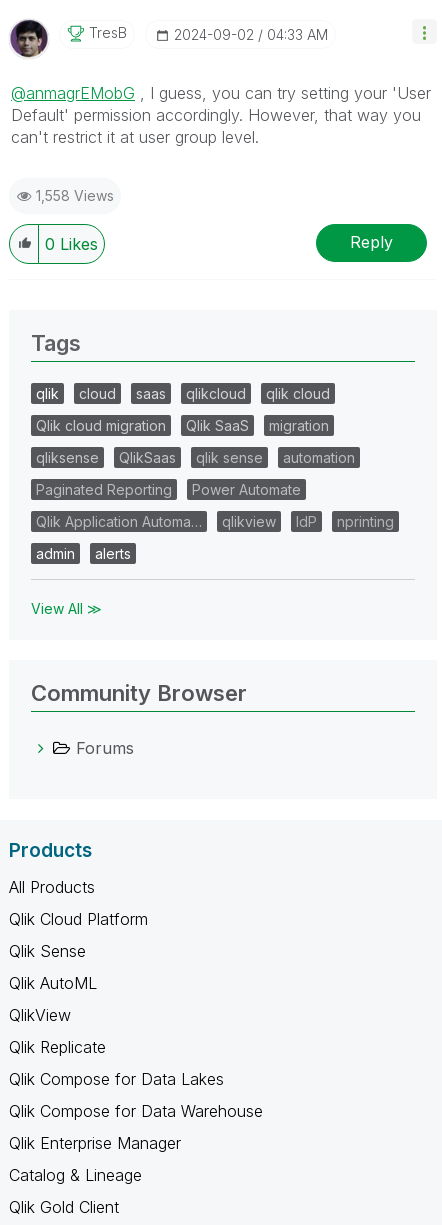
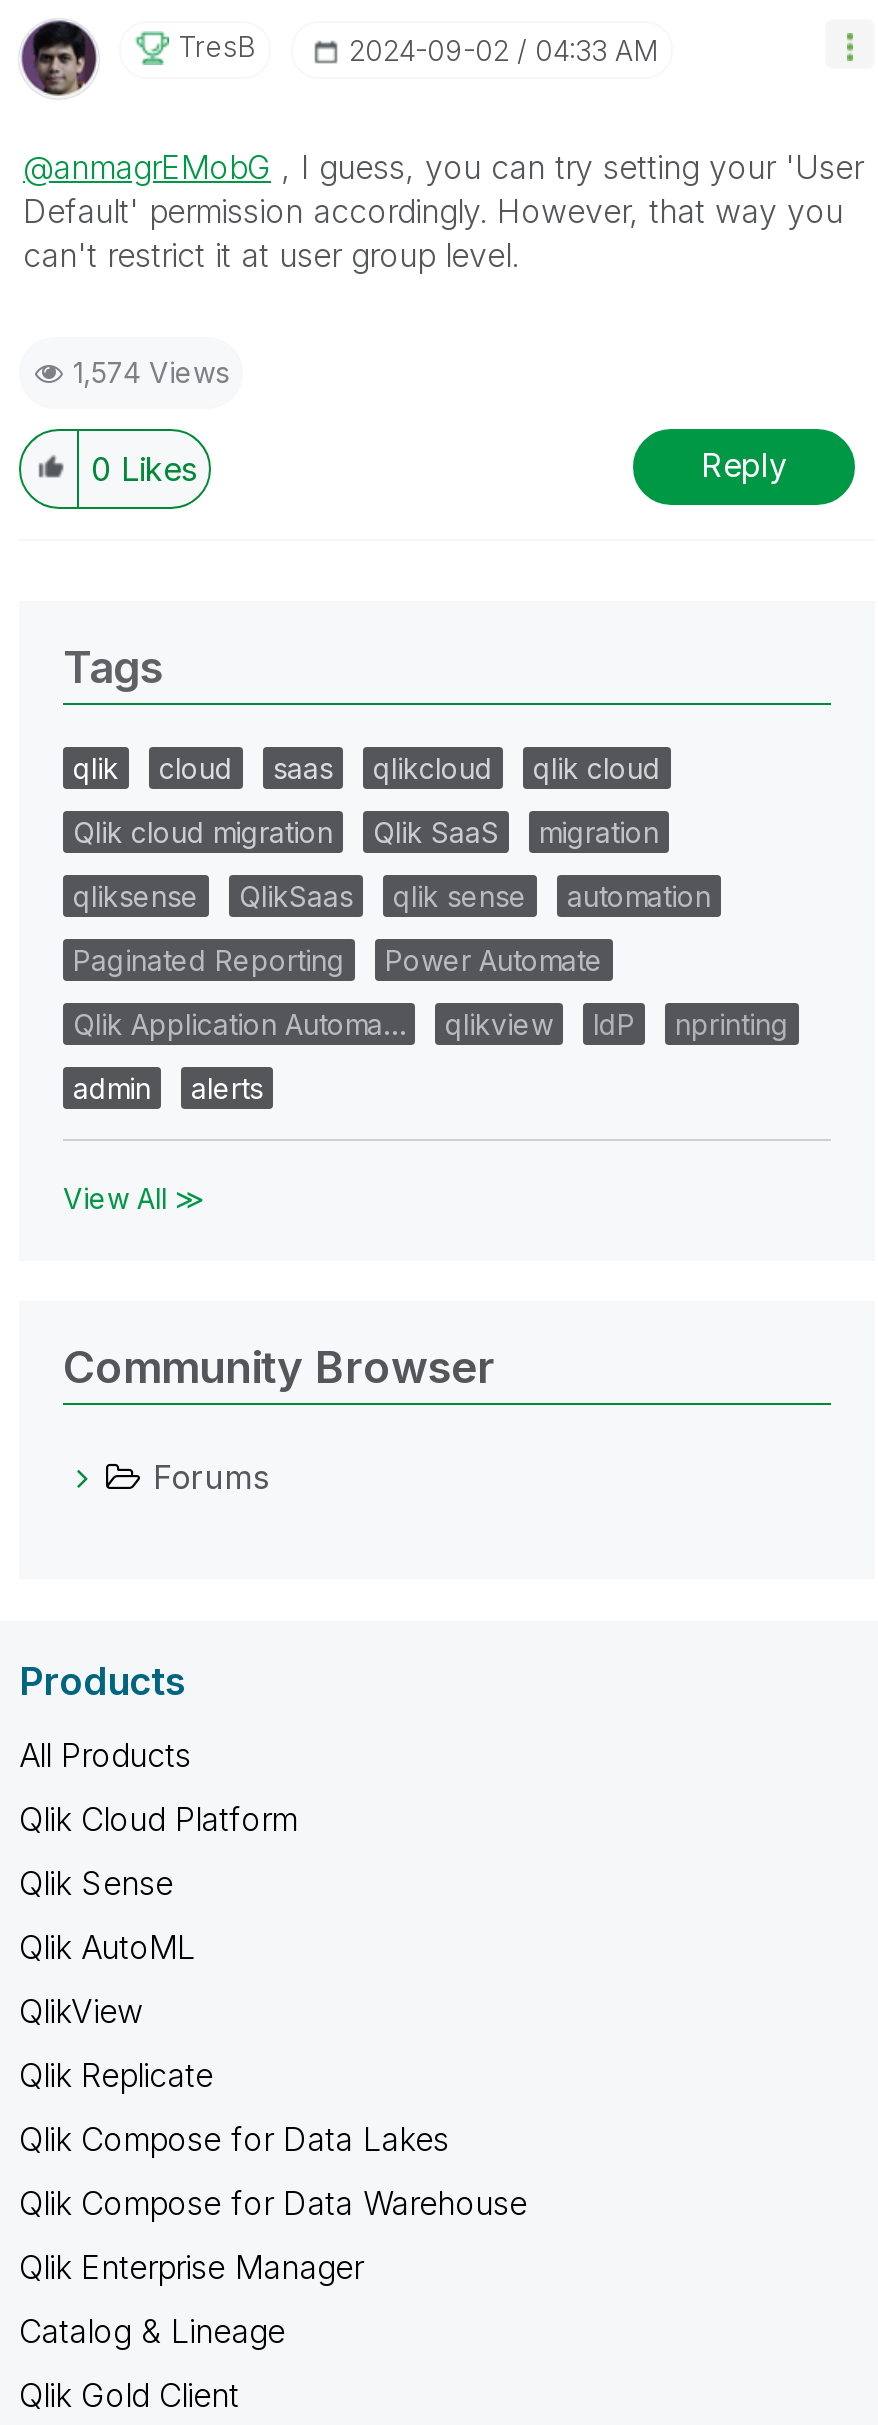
- 1,558 Views
+ 1,574 Views
